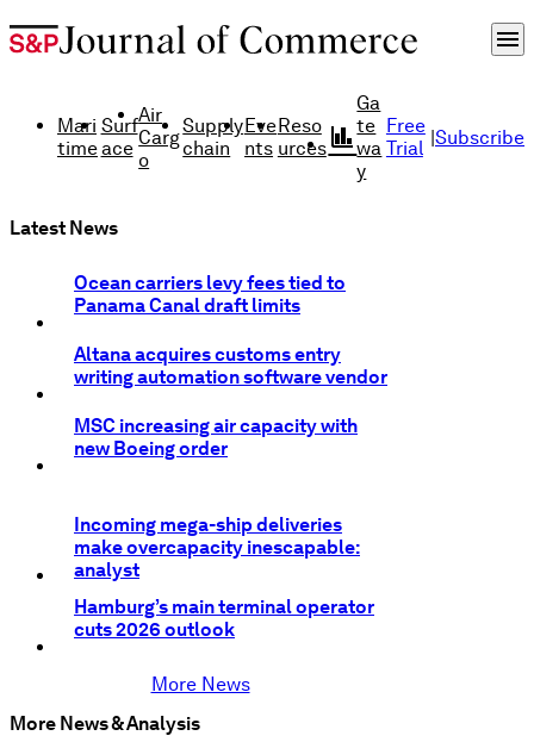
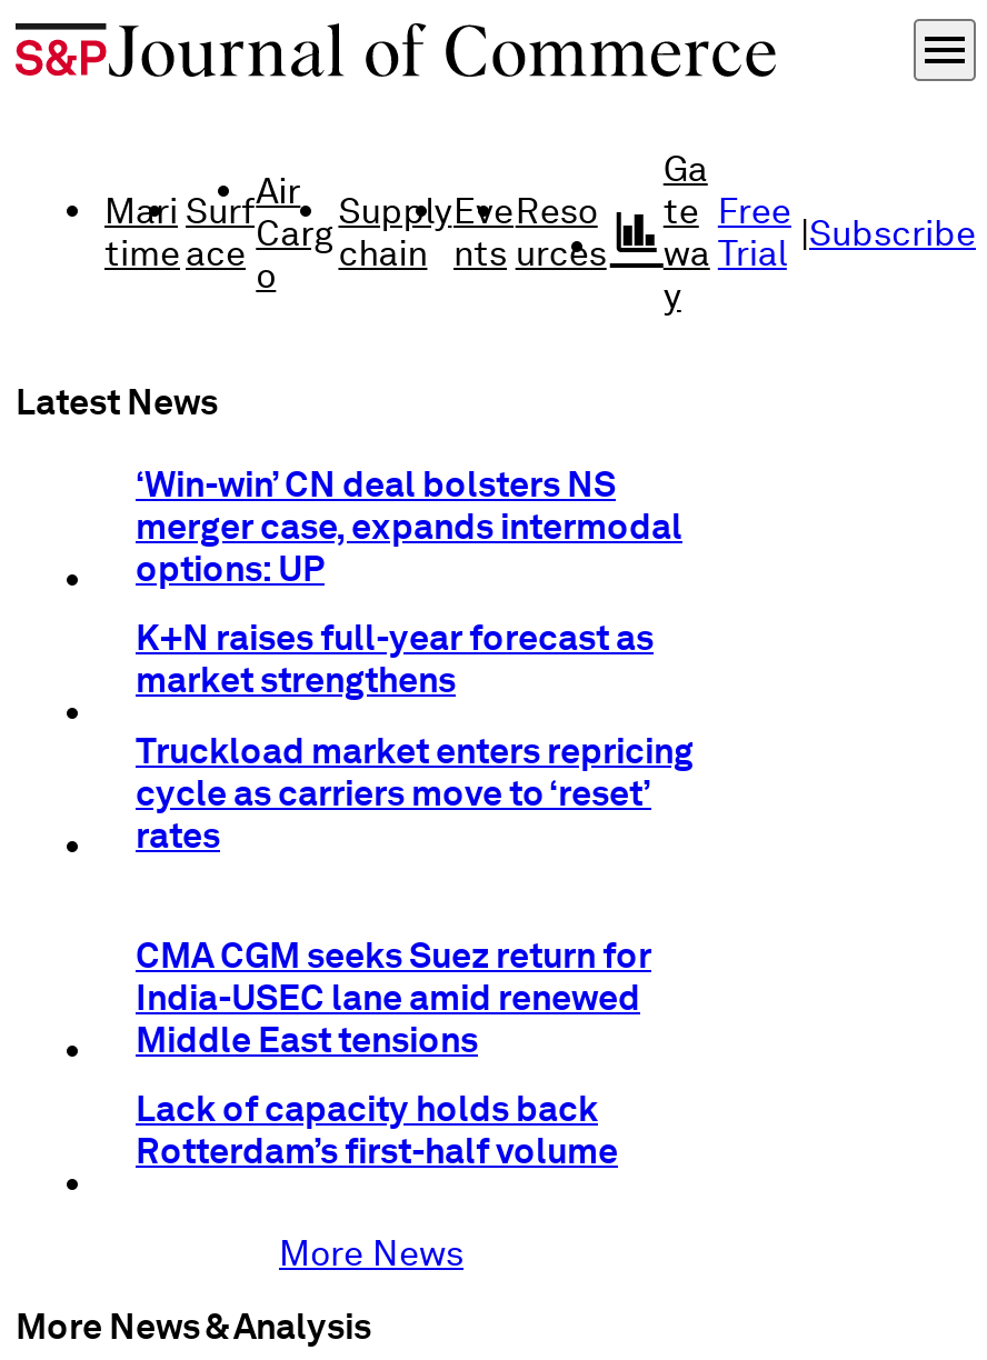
- Ocean carriers levy fees tied to
- Panama Canal draft limits
+ ‘Win-win’ CN deal bolsters NS
+ merger case, expands intermodal
+ options: UP

- Altana acquires customs entry
- writing automation software vendor
+ K+N raises full-year forecast as
+ market strengthens

- MSC increasing air capacity with
- new Boeing order
+ Truckload market enters repricing
+ cycle as carriers move to ‘reset’
+ rates

- Incoming mega-ship deliveries
- make overcapacity inescapable:
- analyst
+ CMA CGM seeks Suez return for
+ India-USEC lane amid renewed
+ Middle East tensions

- Hamburg’s main terminal operator
- cuts 2026 outlook
+ Lack of capacity holds back
+ Rotterdam’s first-half volume
